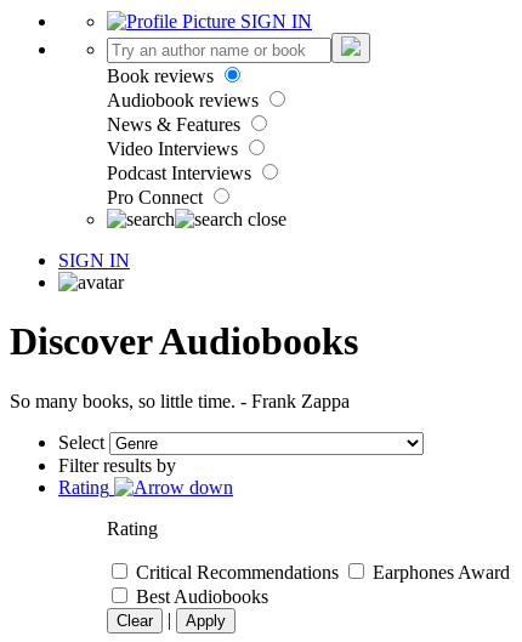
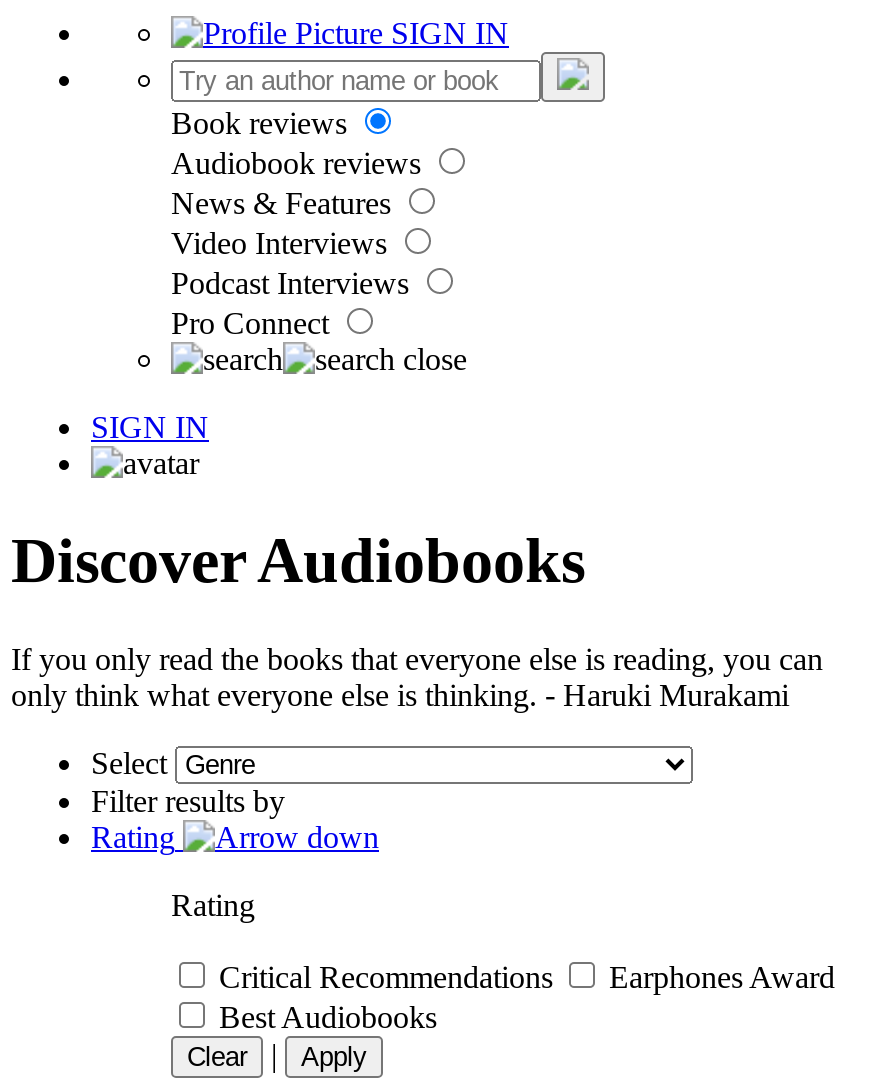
- So many books, so little time. - Frank Zappa
+ If you only read the books that everyone else is reading, you can
+ only think what everyone else is thinking. - Haruki Murakami
